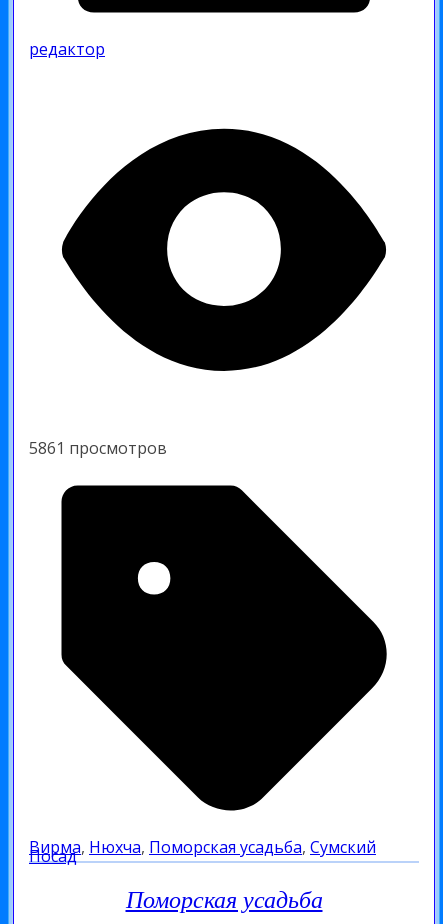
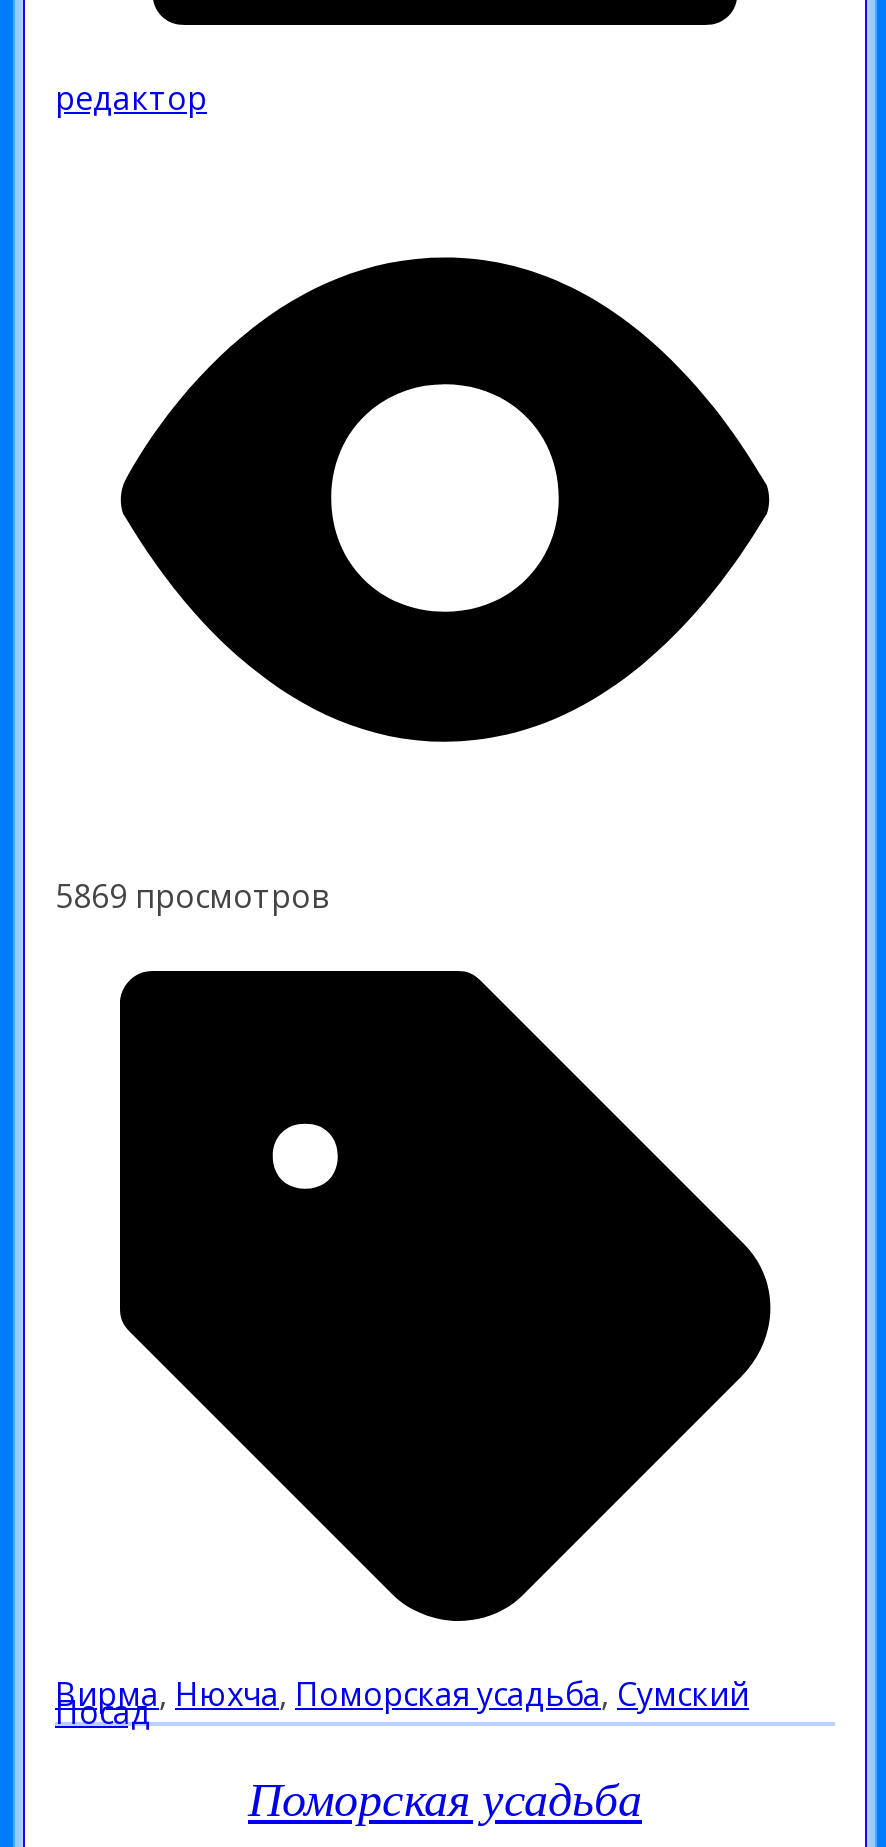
- 5861 просмотров
+ 5869 просмотров
